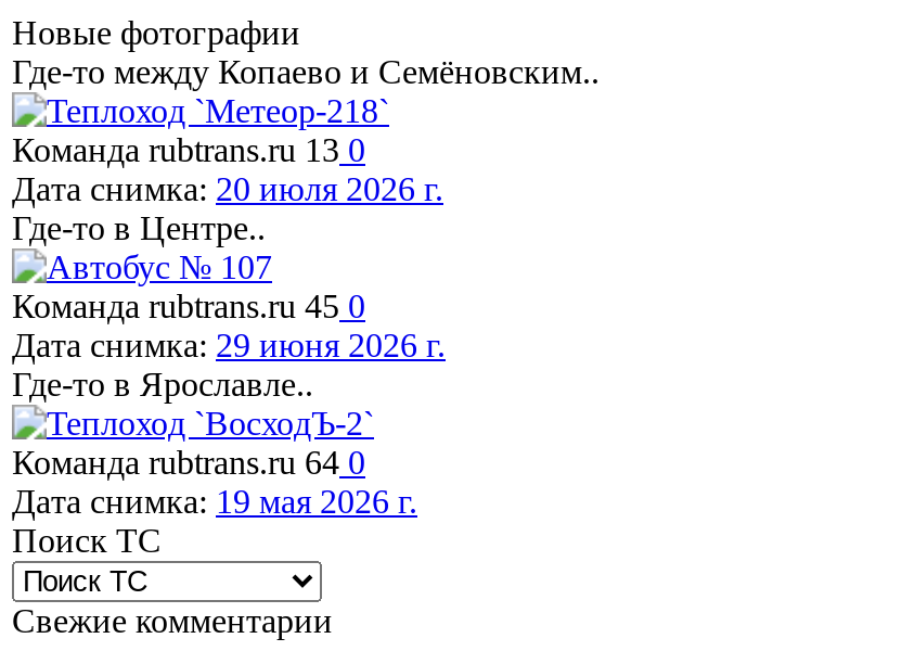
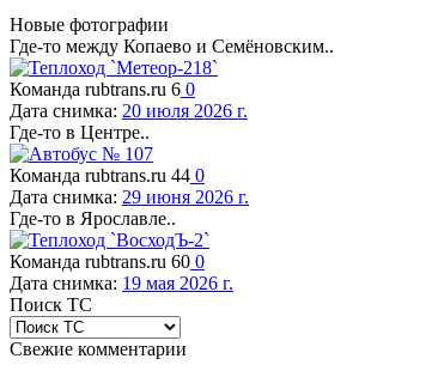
- Команда rubtrans.ru13 0
+ Команда rubtrans.ru6 0

- Команда rubtrans.ru 45 0
+ Команда rubtrans.ru 44 0

- Команда rubtrans.ru 64 0
+ Команда rubtrans.ru 60 0
